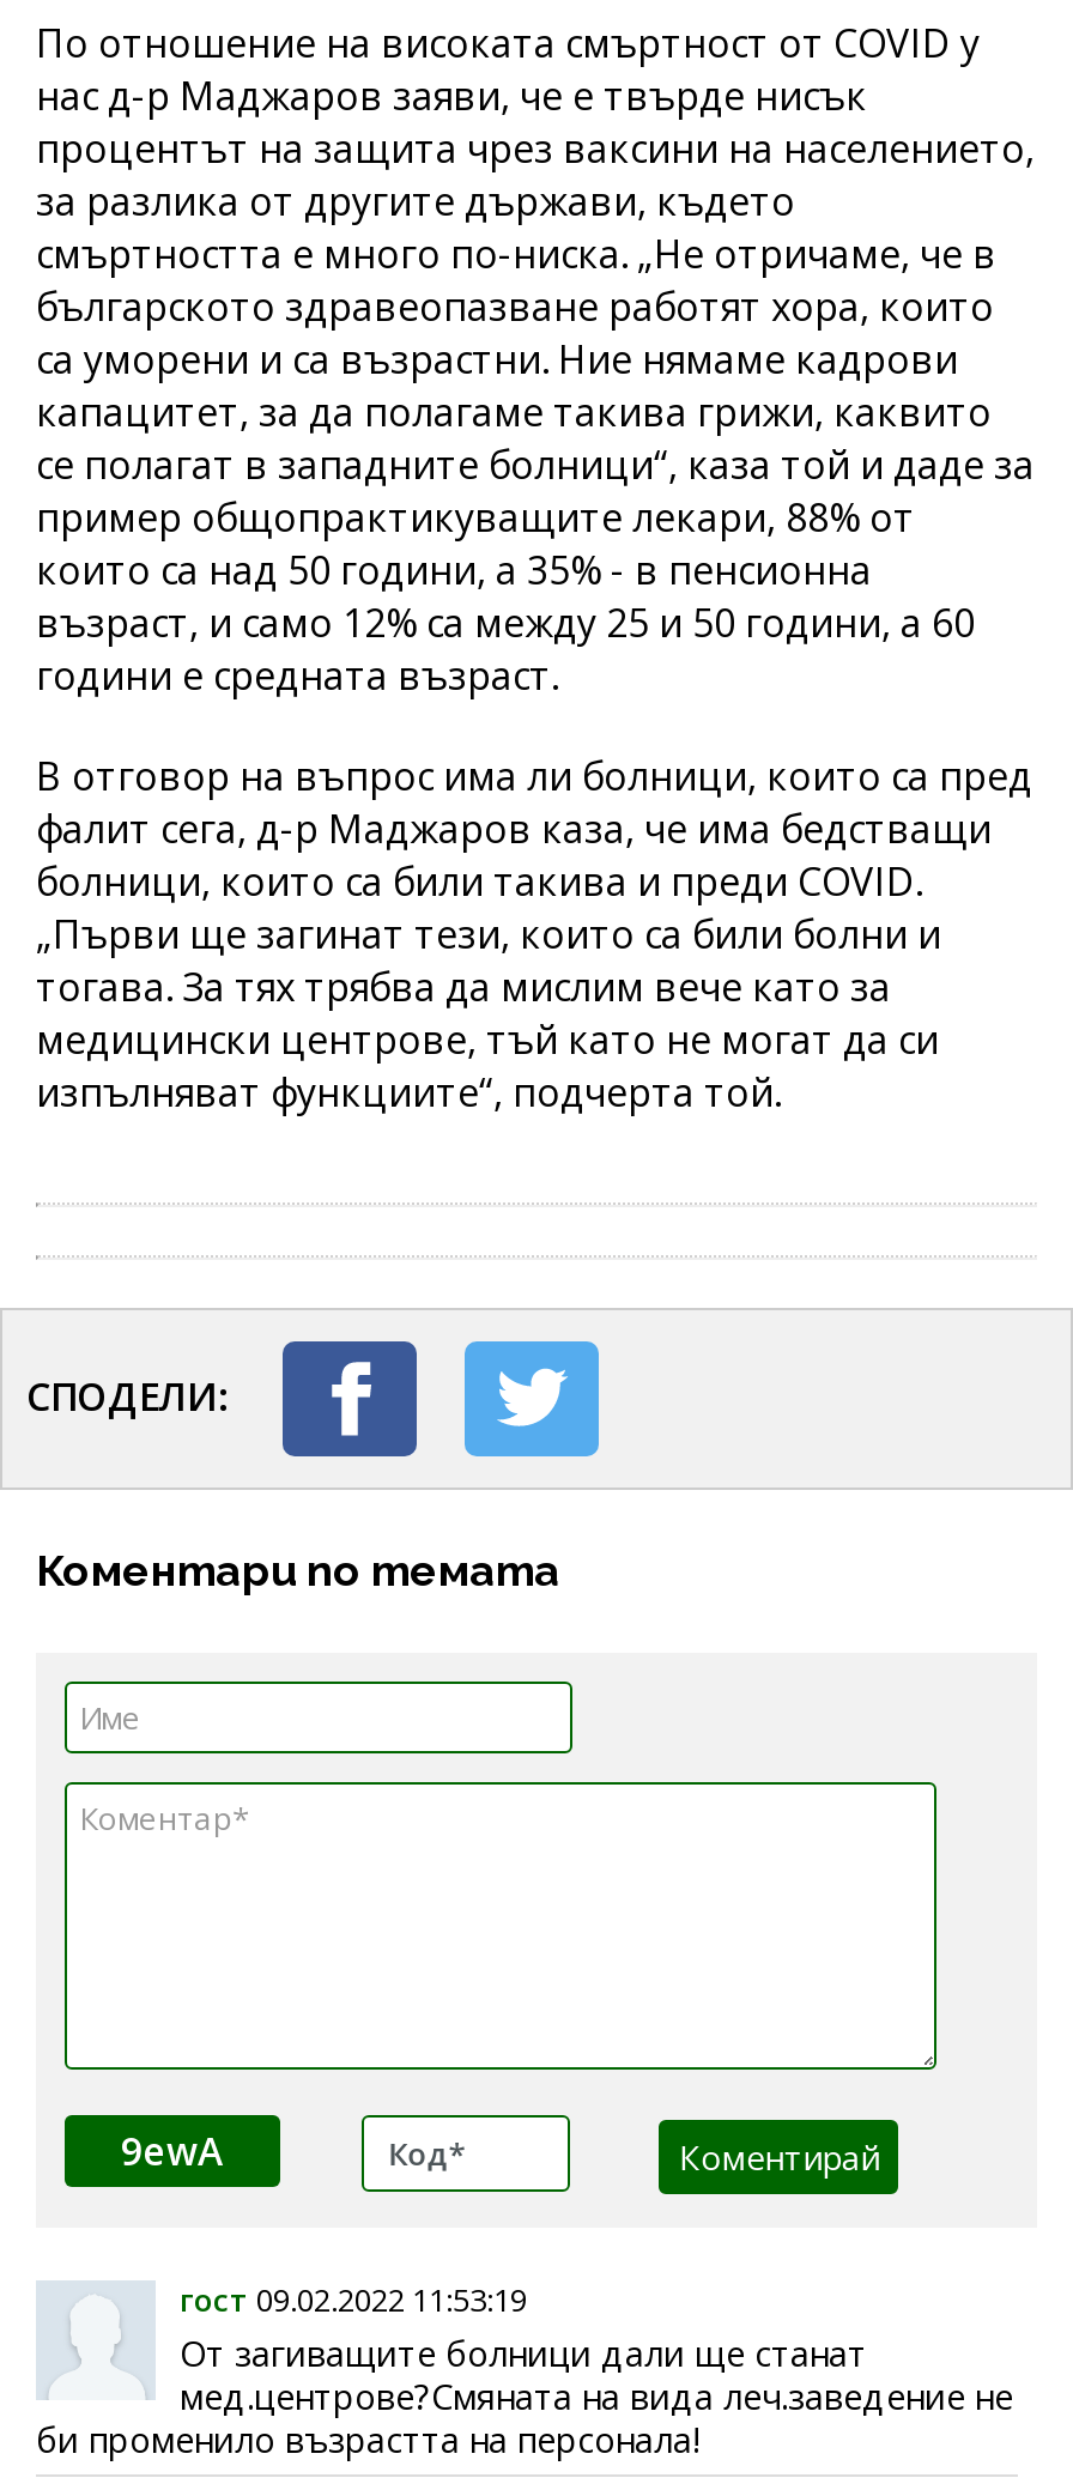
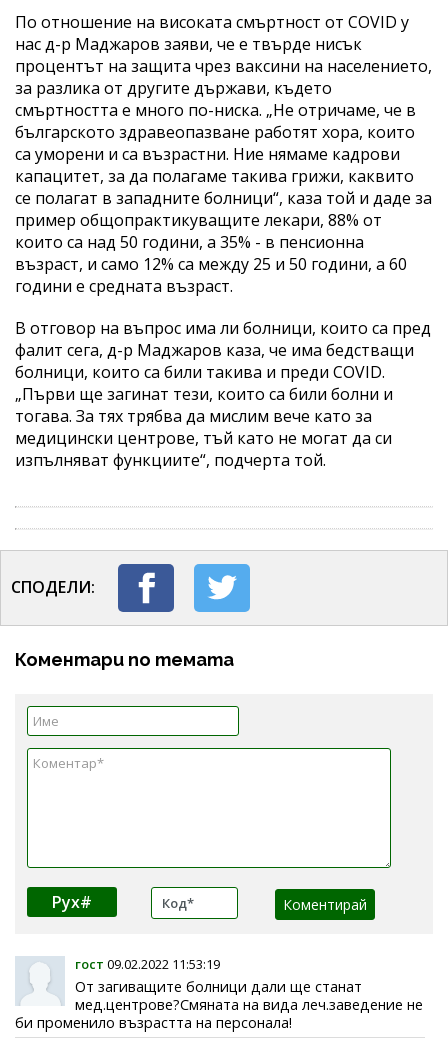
- 9ewA
+ Pyx#
